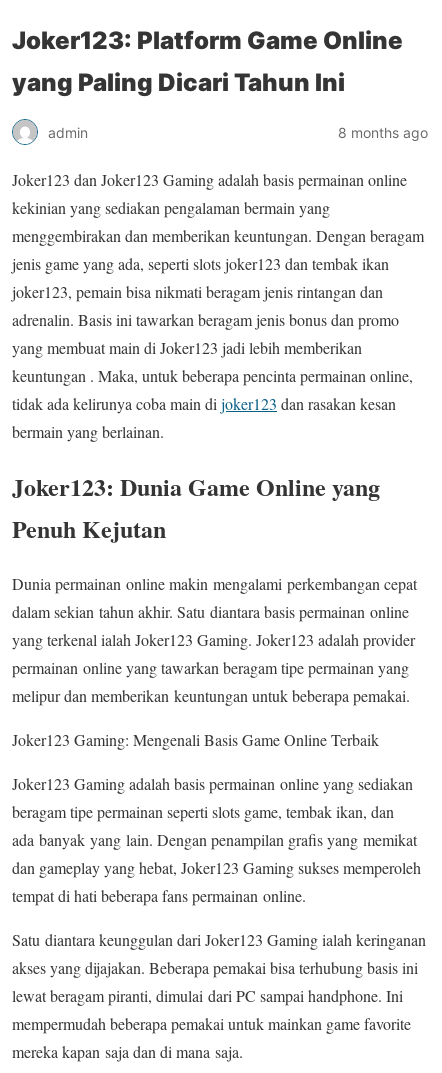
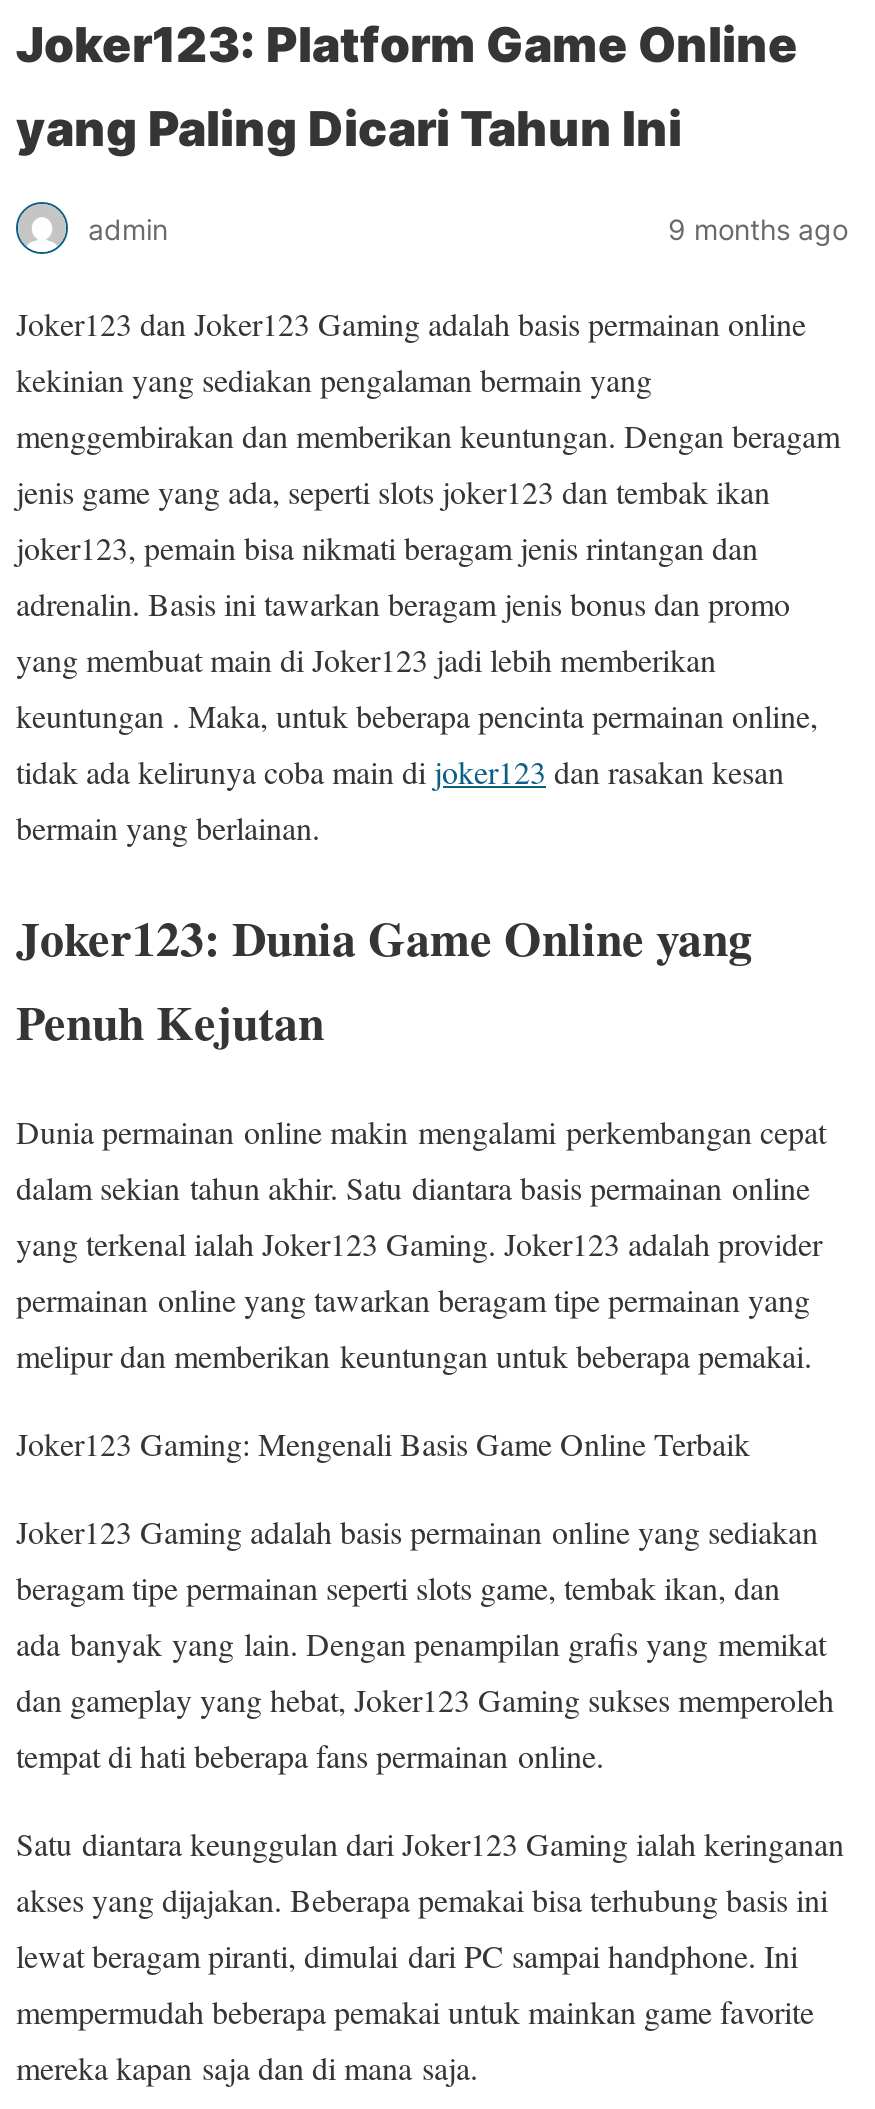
- 8 months ago
+ 9 months ago
